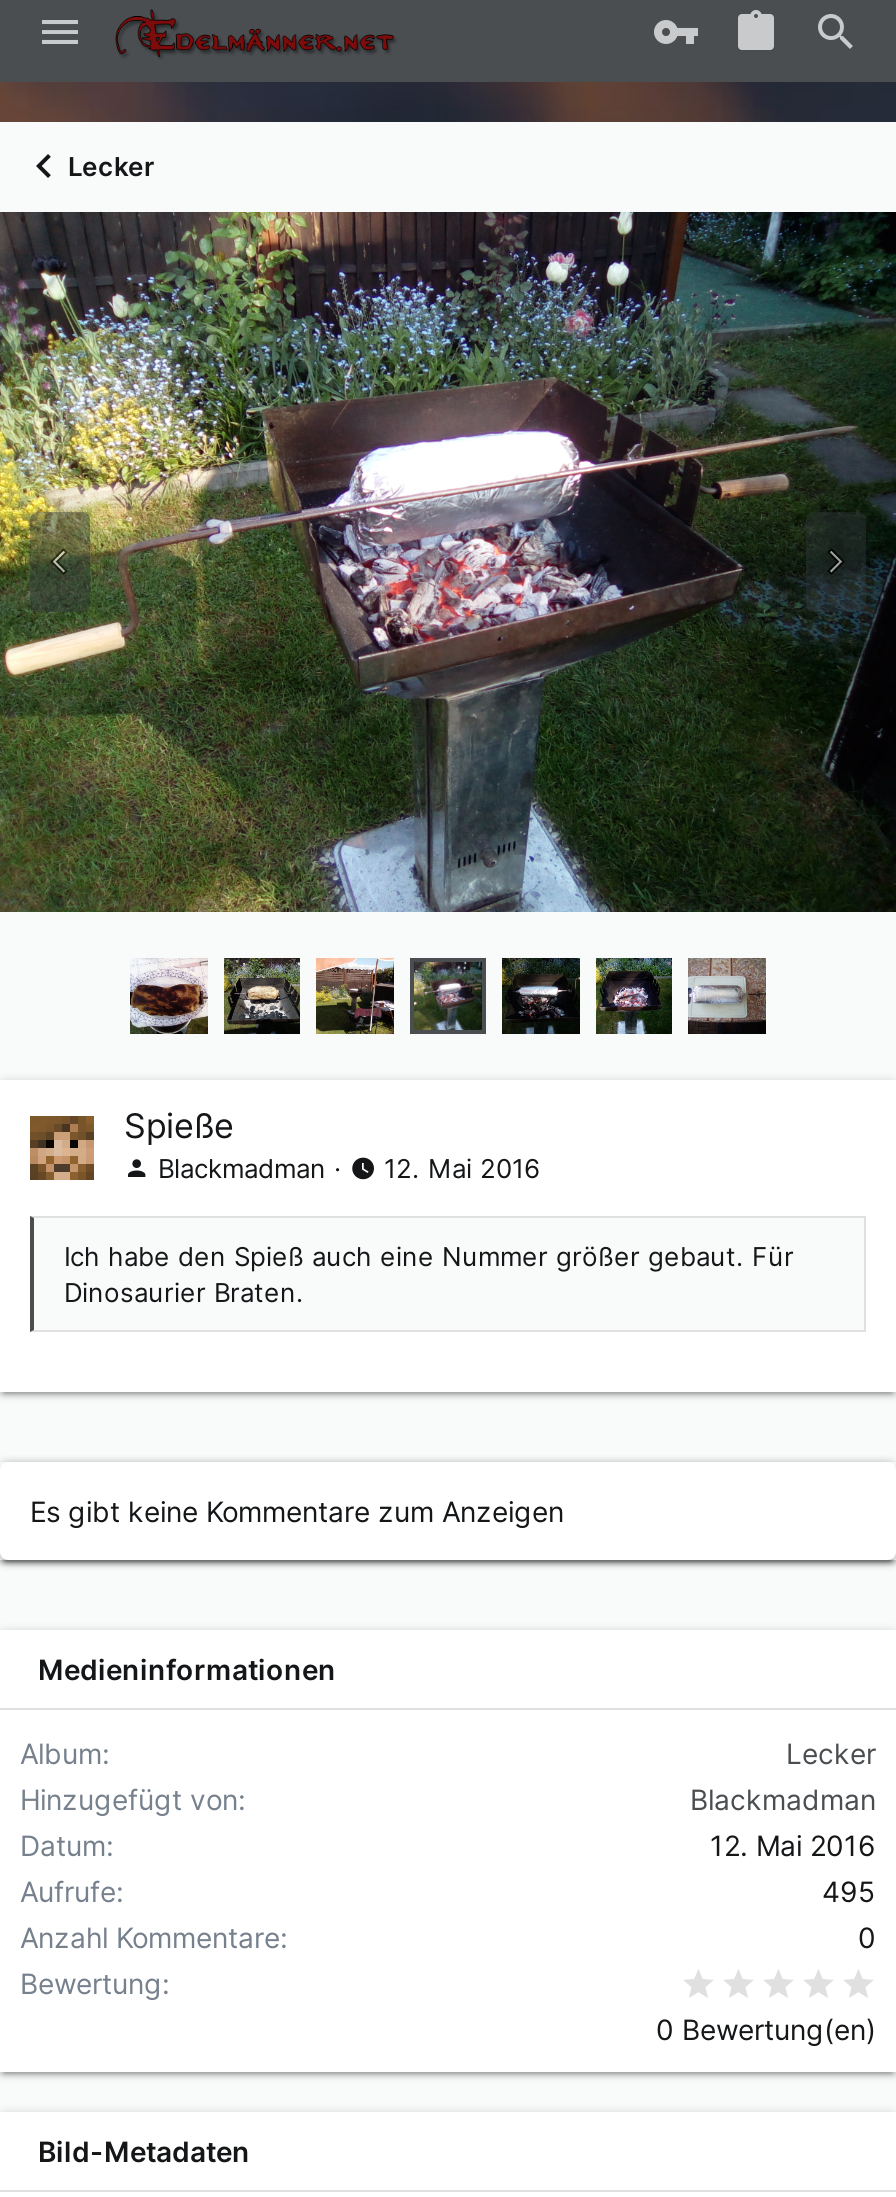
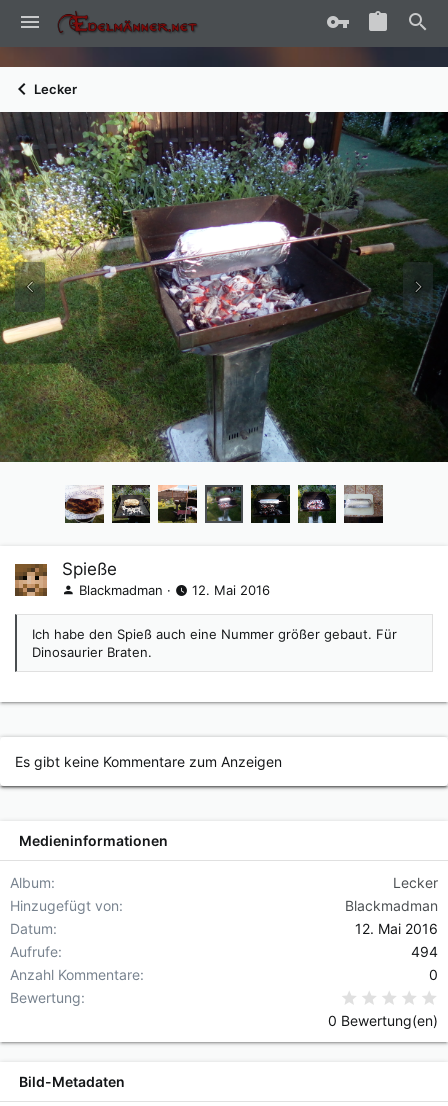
- 495
+ 494
